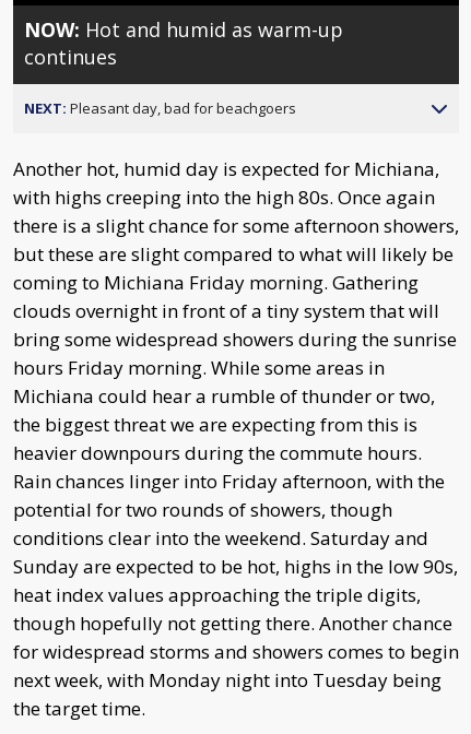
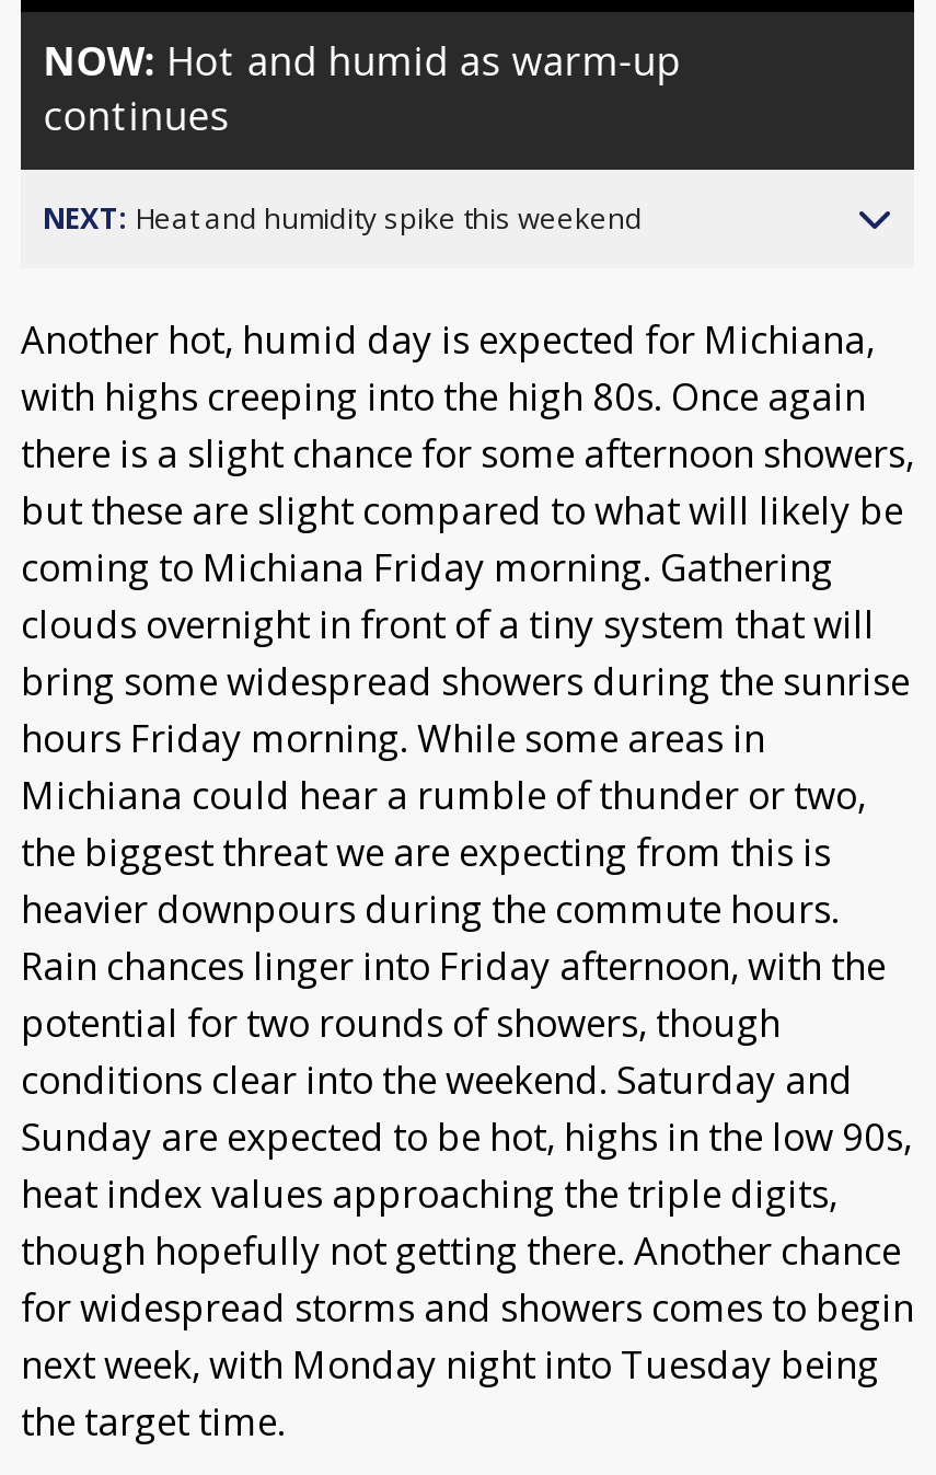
- NEXT: Pleasant day, bad for beachgoers
+ NEXT: Heat and humidity spike this weekend
